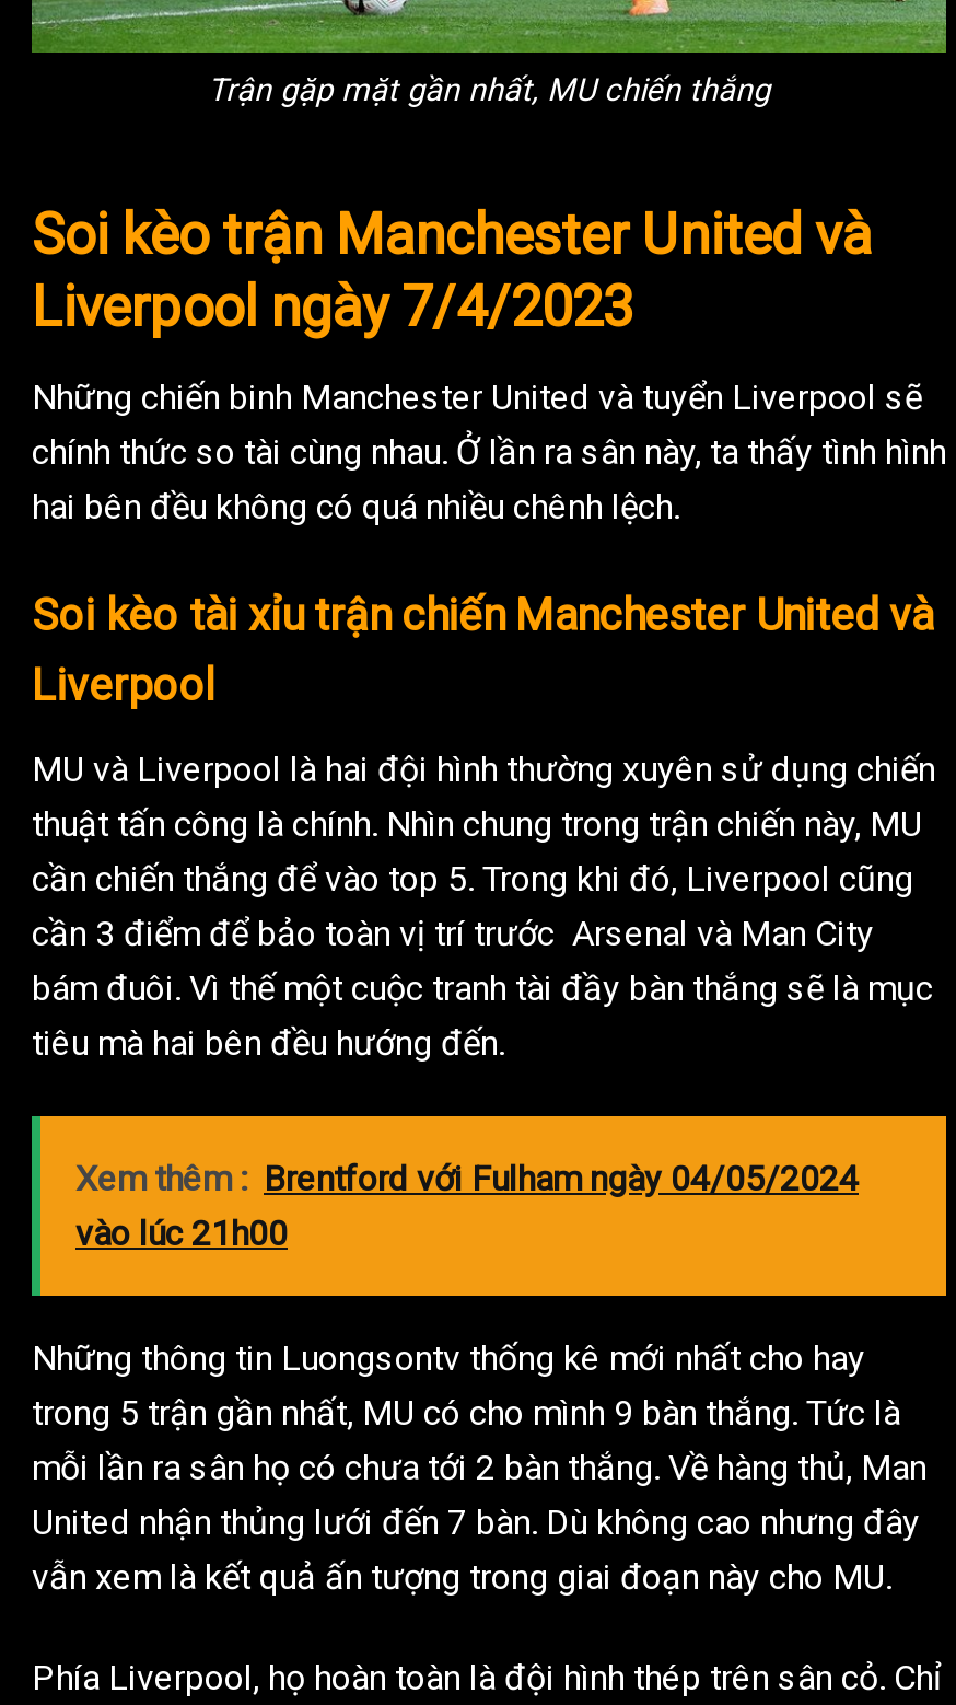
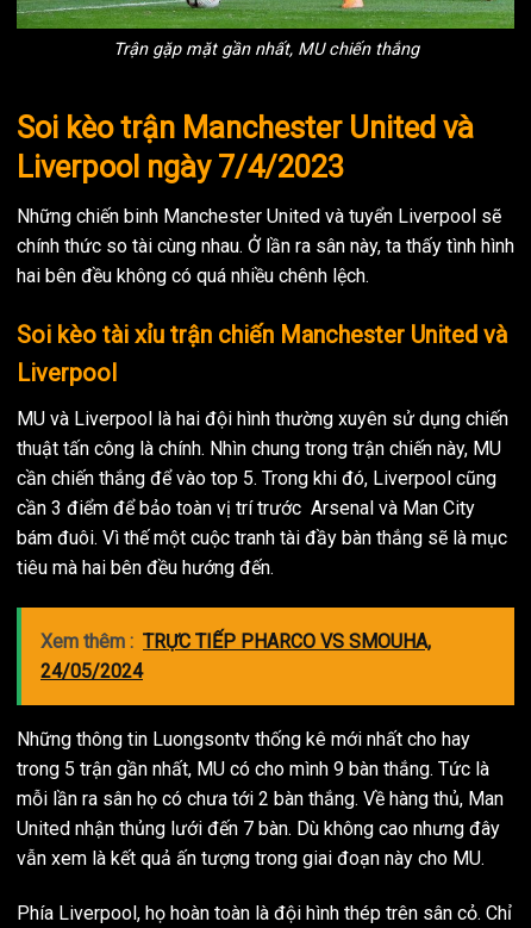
- Xem thêm : Brentford với Fulham ngày 04/05/2024
- vào lúc 21h00
+ Xem thêm : TRỰC TIẾP PHARCO VS SMOUHA,
+ 24/05/2024
